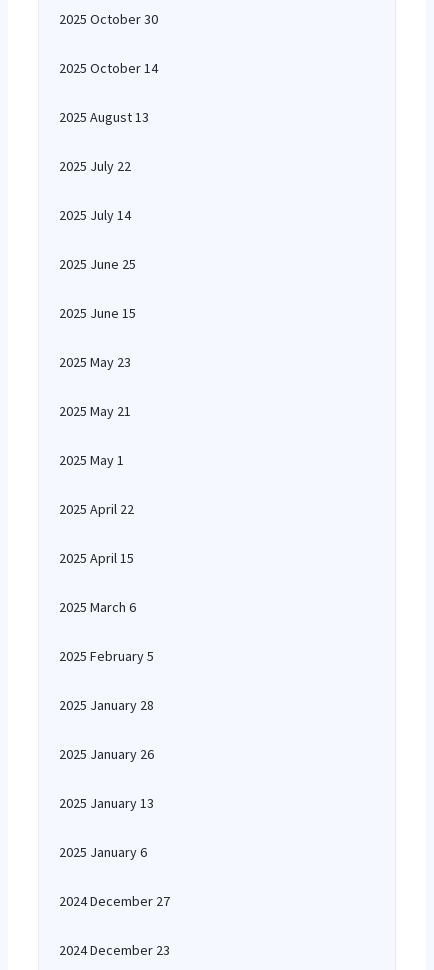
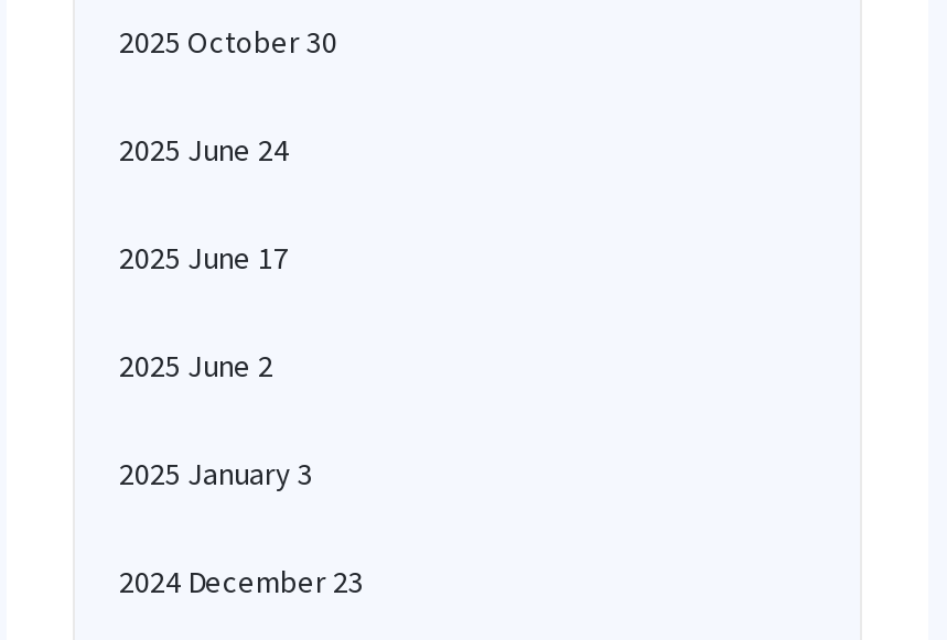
- 2025 October 14
- 2025 August 13
- 2025 July 22
- 2025 July 14
- 2025 June 25
- 2025 June 15
- 2025 May 23
- 2025 May 21
- 2025 May 1
- 2025 April 22
- 2025 April 15
- 2025 March 6
- 2025 February 5
- 2025 January 28
- 2025 January 26
- 2025 January 13
- 2025 January 6
- 2024 December 27
+ 2025 June 24
+ 2025 June 17
+ 2025 June 2
+ 2025 January 3
